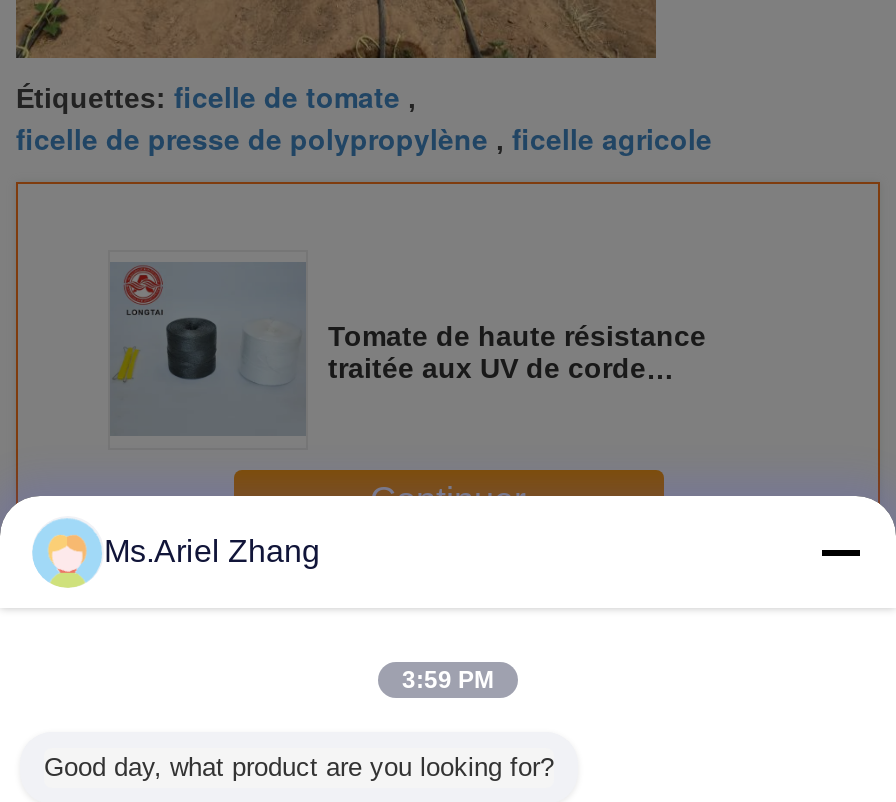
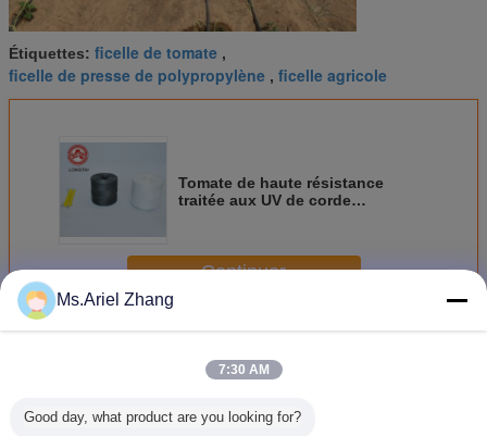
- 3:59 PM
+ 7:30 AM
